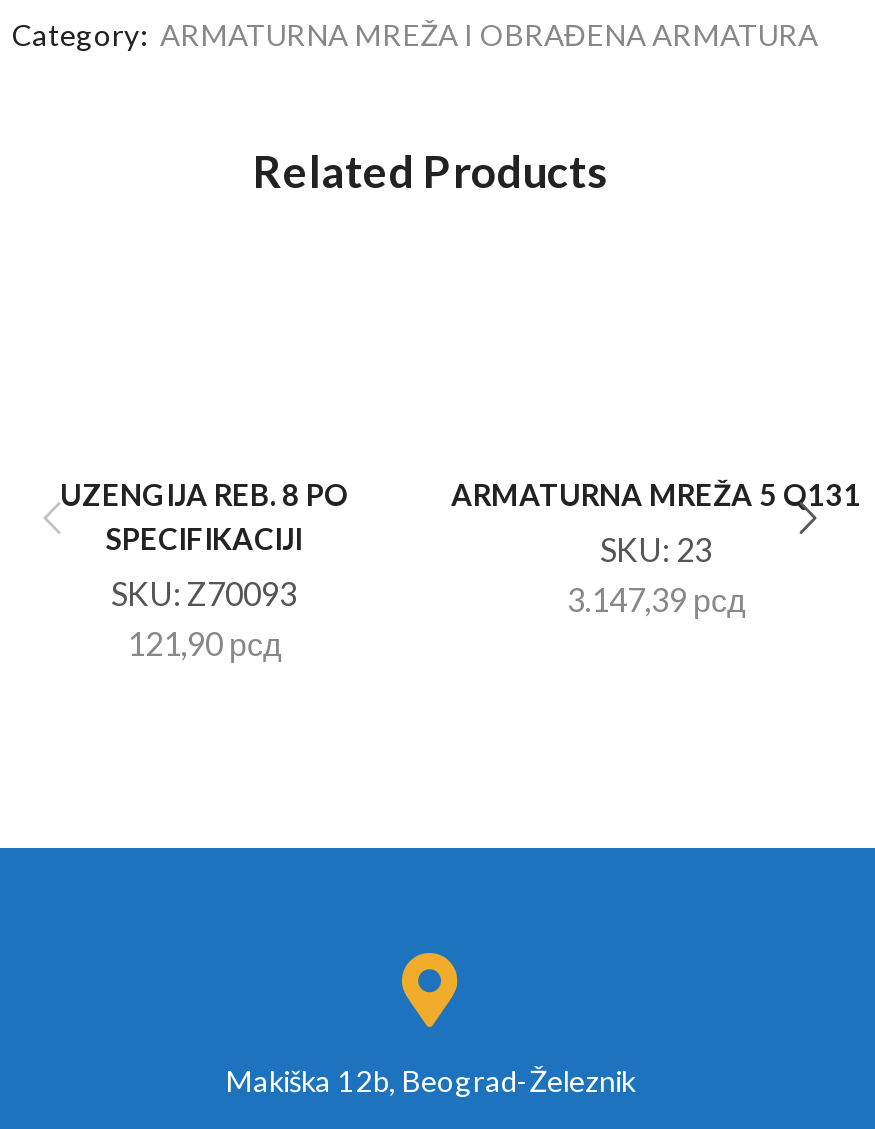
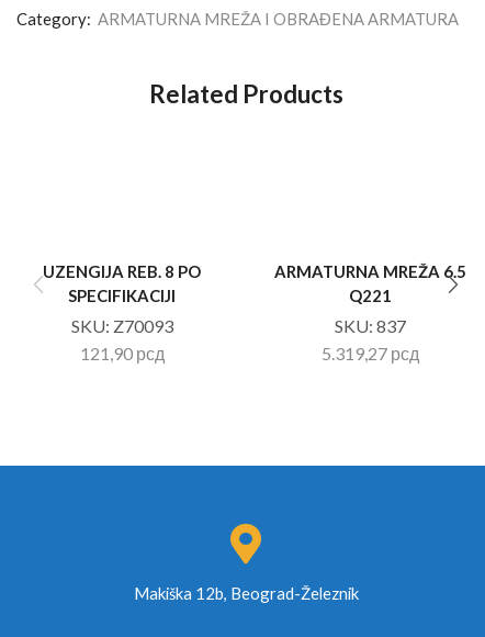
- ARMATURNA MREŽA 5 Q131
+ ARMATURNA MREŽA 6.5
+ Q221

- SKU: 23
- 3.147,39 рсд
+ SKU: 837
+ 5.319,27 рсд
